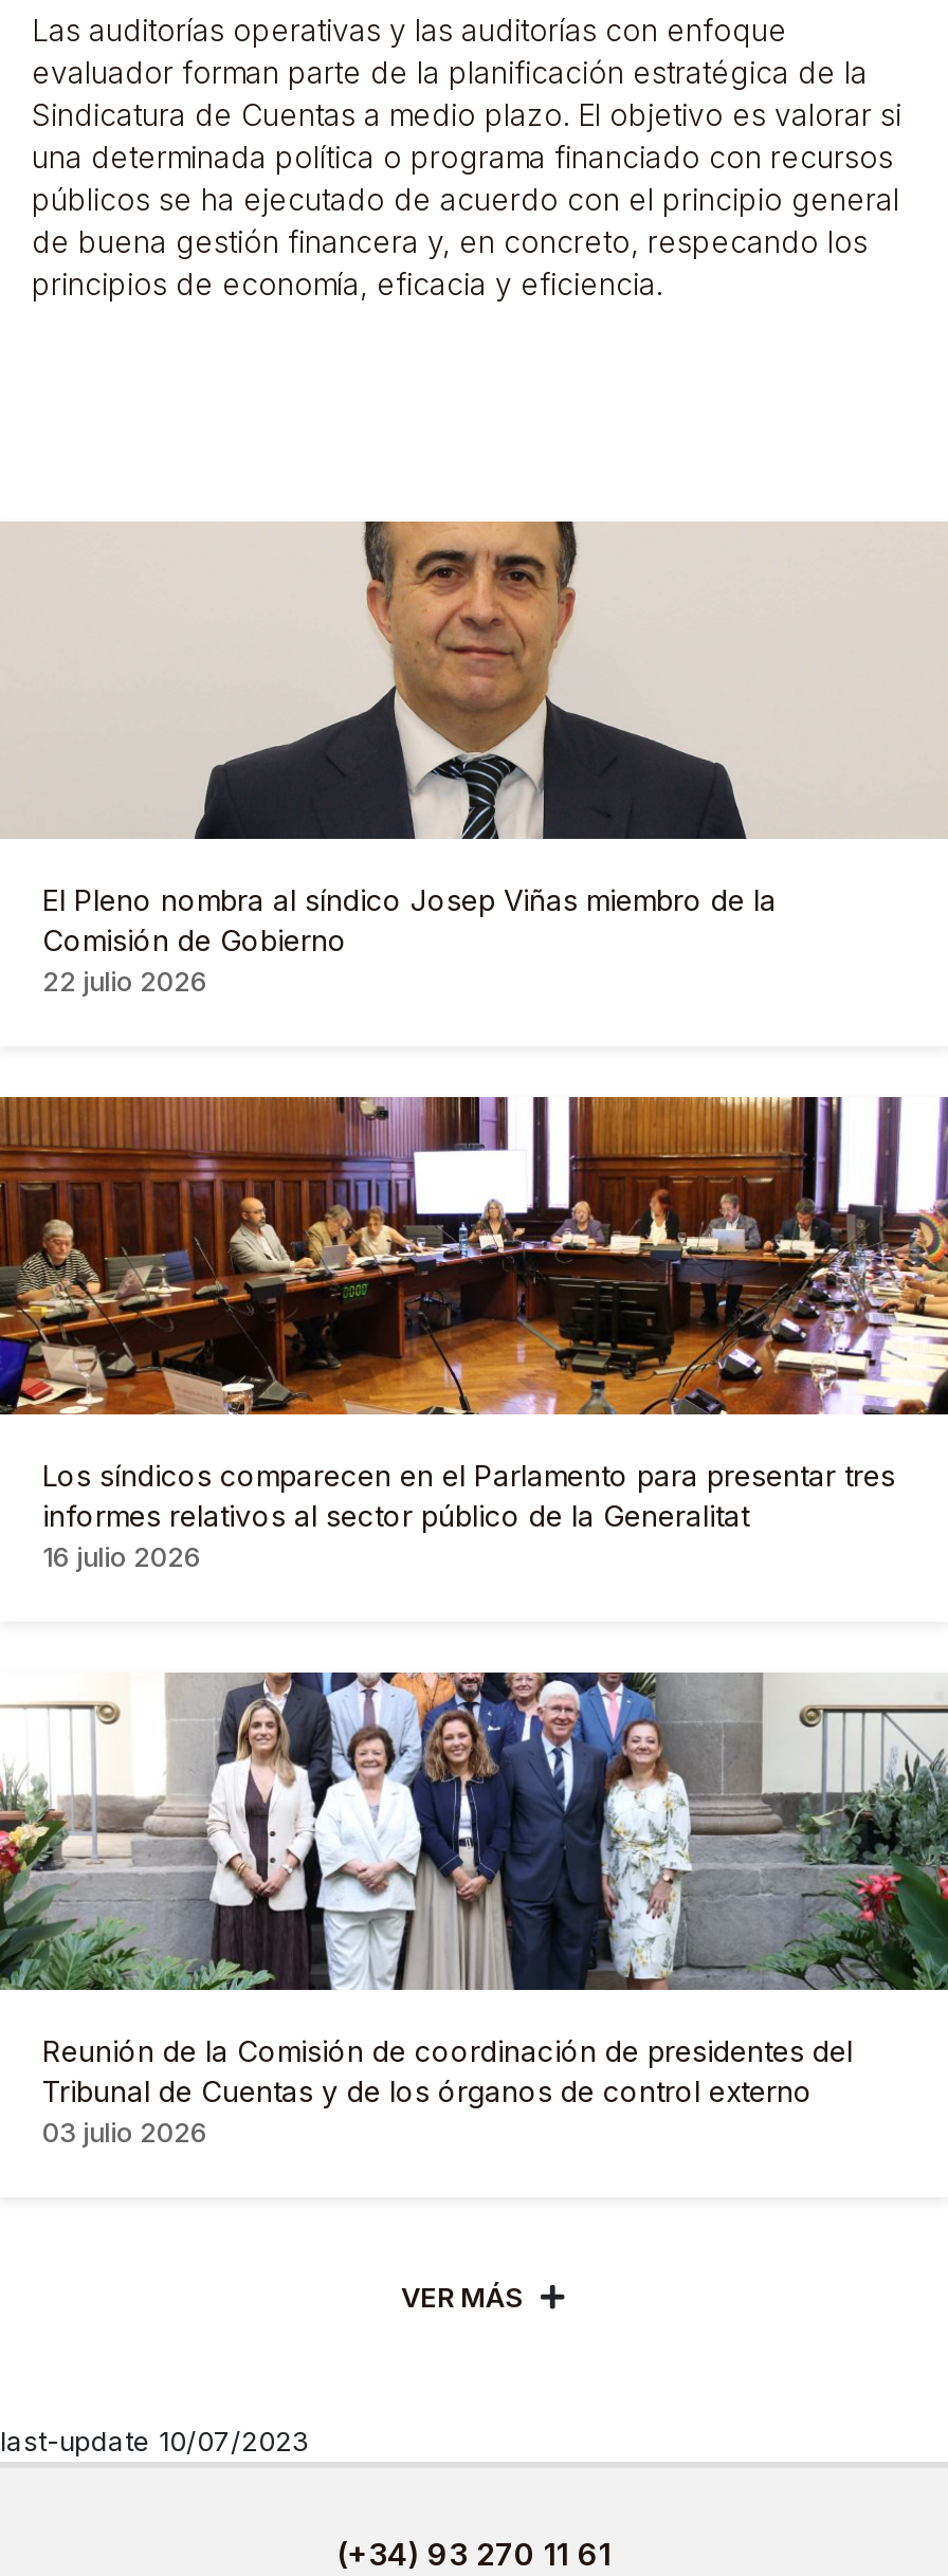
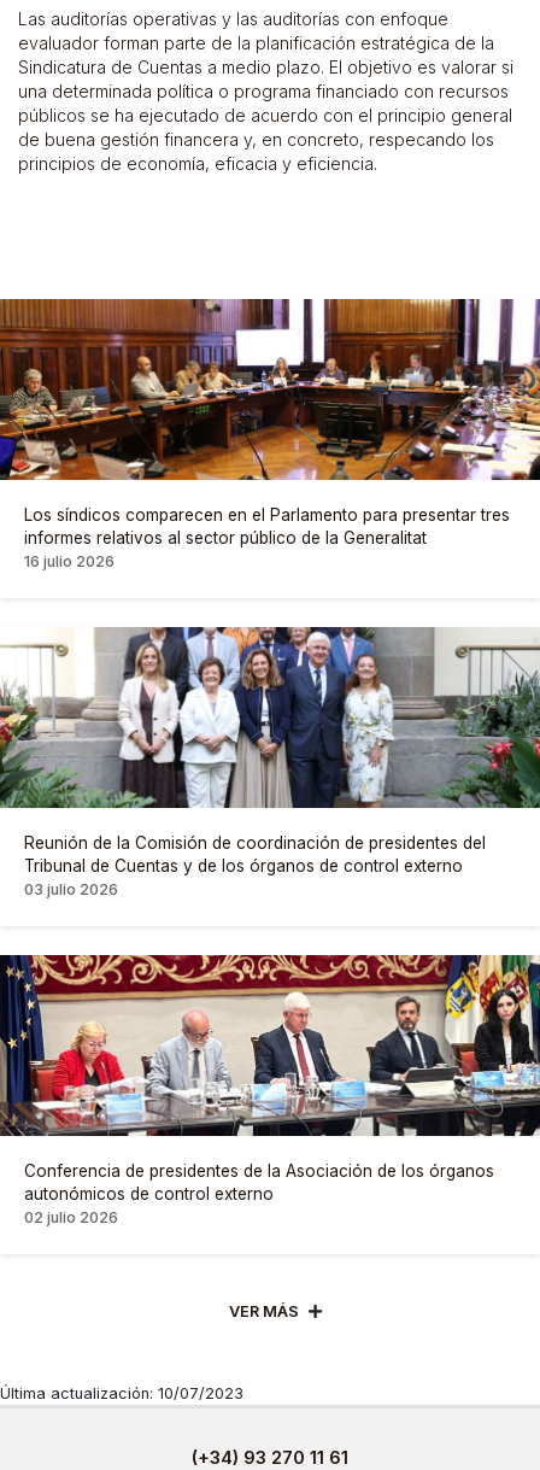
- [image]
- El Pleno nombra al síndico Josep Viñas miembro de la
- Comisión de Gobierno
- 22 julio 2026

moved up: [image] | Los síndicos comparecen en el Parlamento para presentar tres | informes relativos al sector público de la Generalitat | 16 julio 2026 | Reunión de la Comisión de coordinación de presidentes del | Tribunal de Cuentas y de los órganos de control externo | 03 julio 2026

+ [image]
+ Conferencia de presidentes de la Asociación de los órganos
+ autonómicos de control externo
+ 02 julio 2026

- last-update 10/07/2023
+ Última actualización: 10/07/2023
